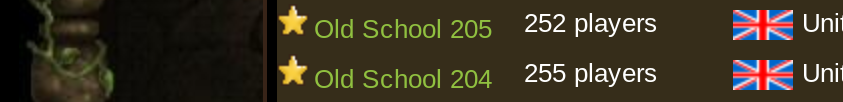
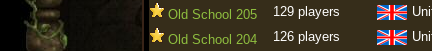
- Old School 205 252 players
+ Old School 205 129 players

- Old School 204 255 players
+ Old School 204 126 players
